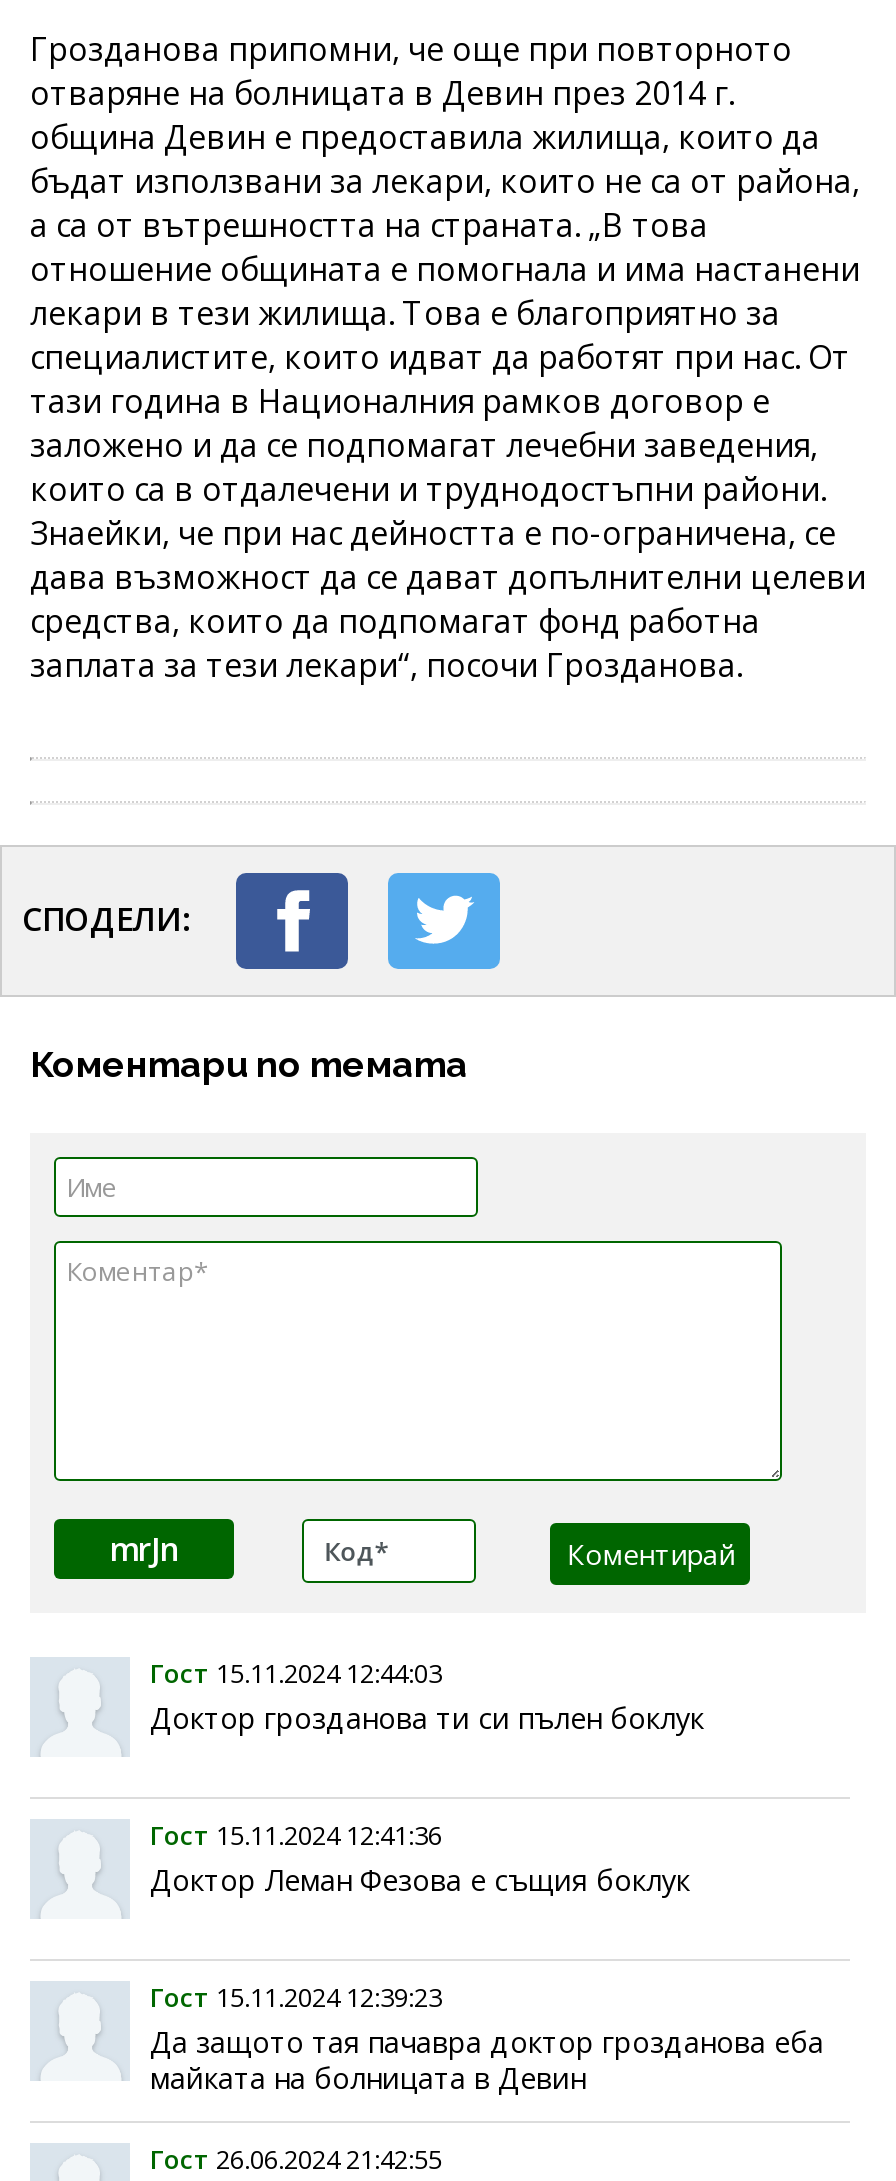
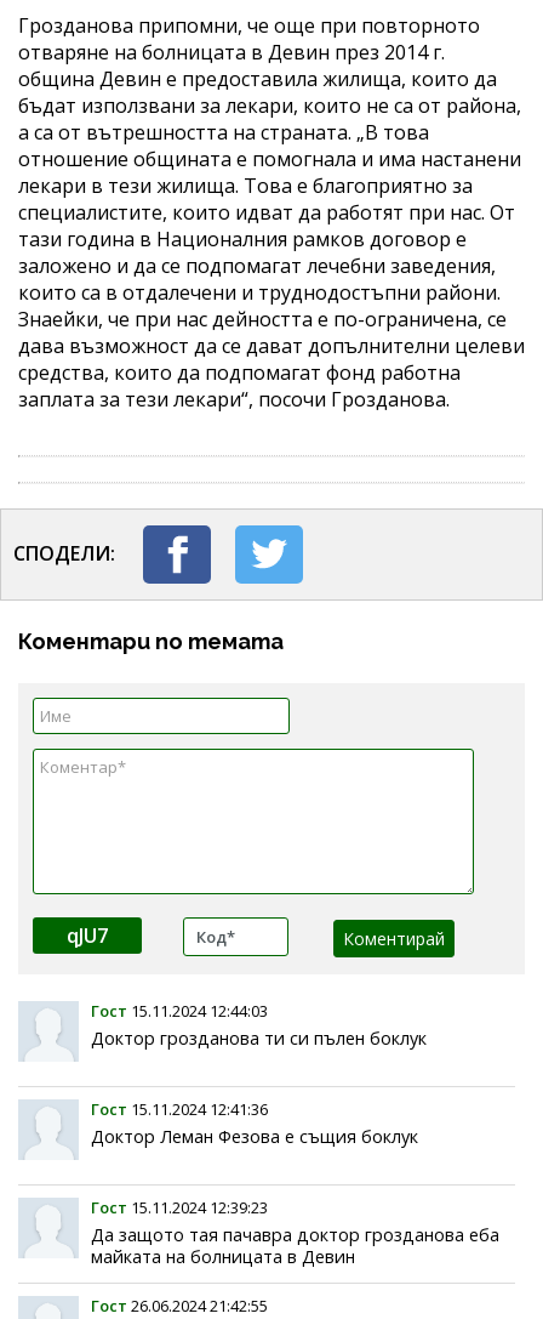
- mrJn
+ qJU7
